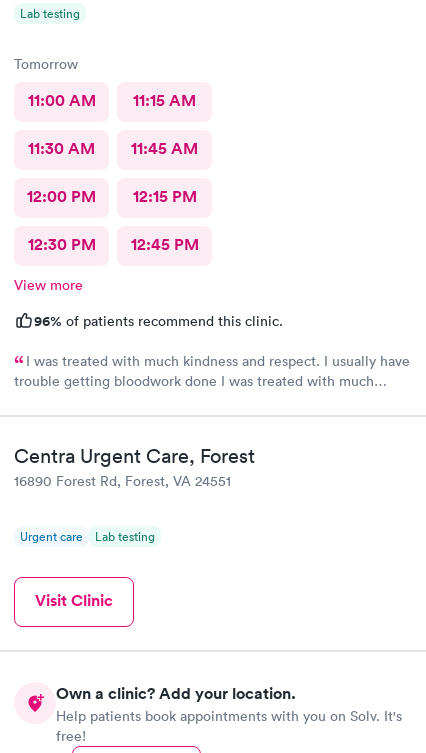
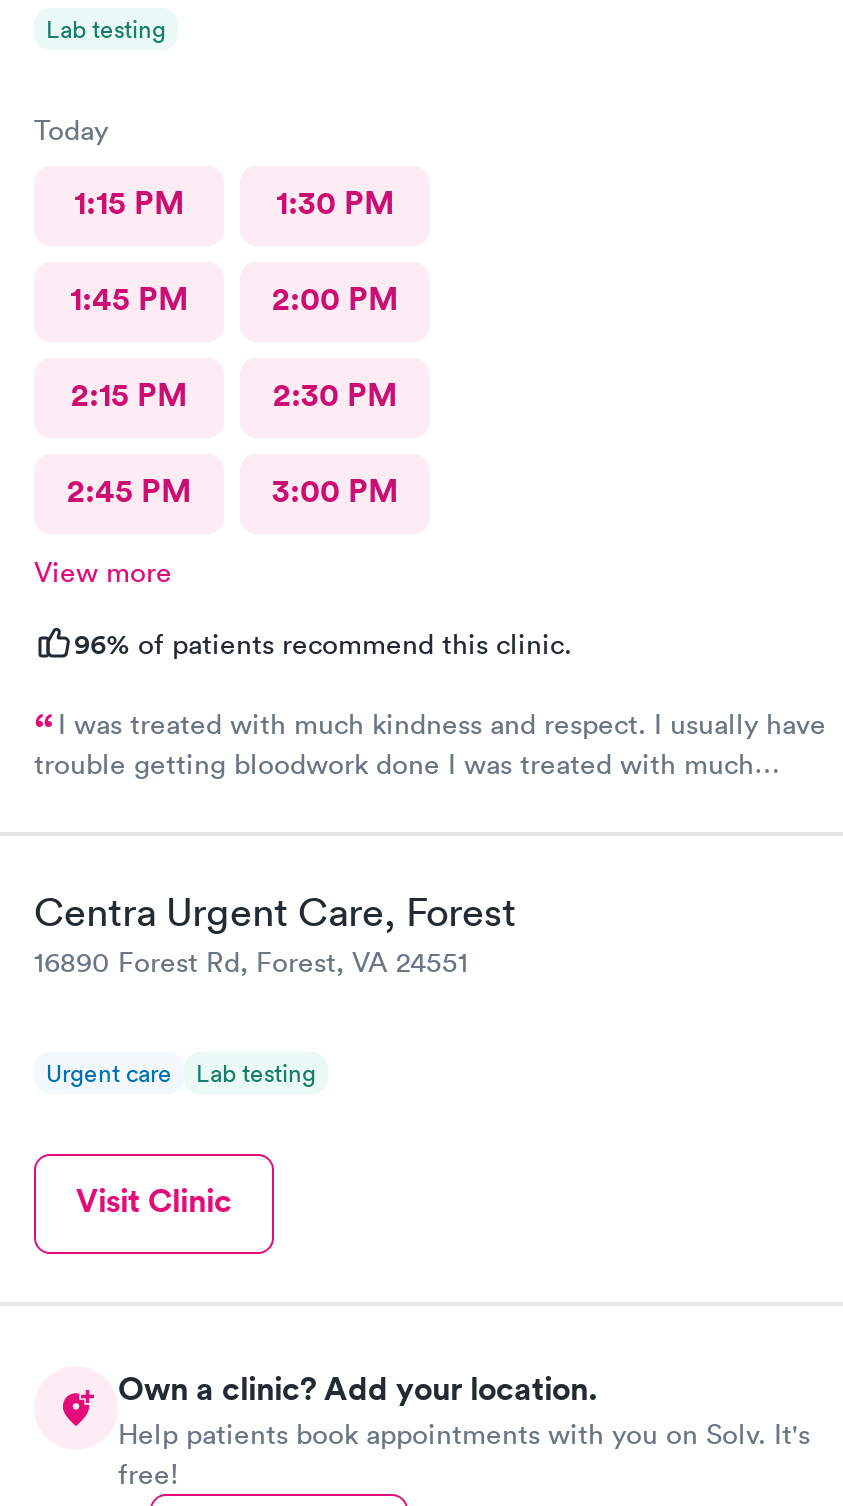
- Tomorrow
+ Today

- 11:00 AM
- 11:15 AM
+ 1:15 PM
+ 1:30 PM

- 11:30 AM
- 11:45 AM
+ 1:45 PM
+ 2:00 PM

- 12:00 PM
- 12:15 PM
+ 2:15 PM
+ 2:30 PM

- 12:30 PM
- 12:45 PM
+ 2:45 PM
+ 3:00 PM
